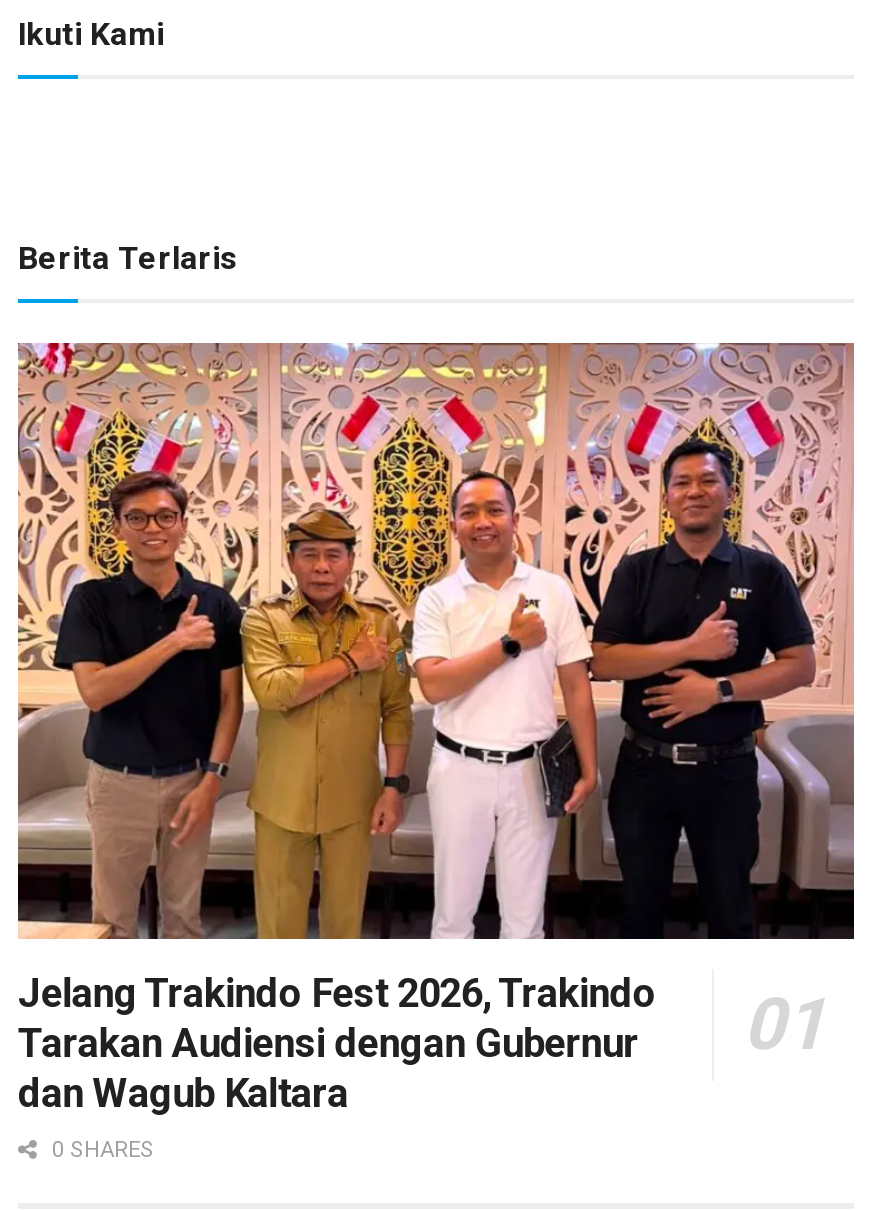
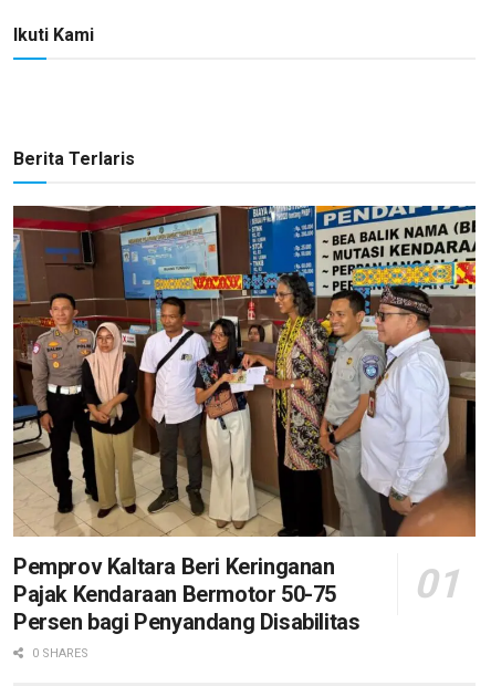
- [image]
- Jelang Trakindo Fest 2026, Trakindo
- Tarakan Audiensi dengan Gubernur
- dan Wagub Kaltara
+ [image]
+ Pemprov Kaltara Beri Keringanan
+ Pajak Kendaraan Bermotor 50-75
+ Persen bagi Penyandang Disabilitas
